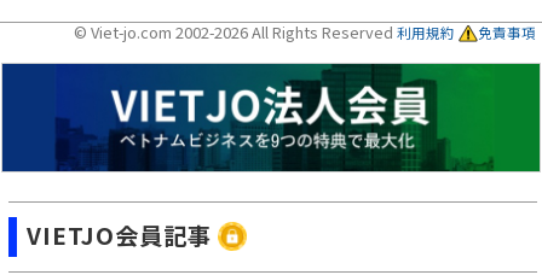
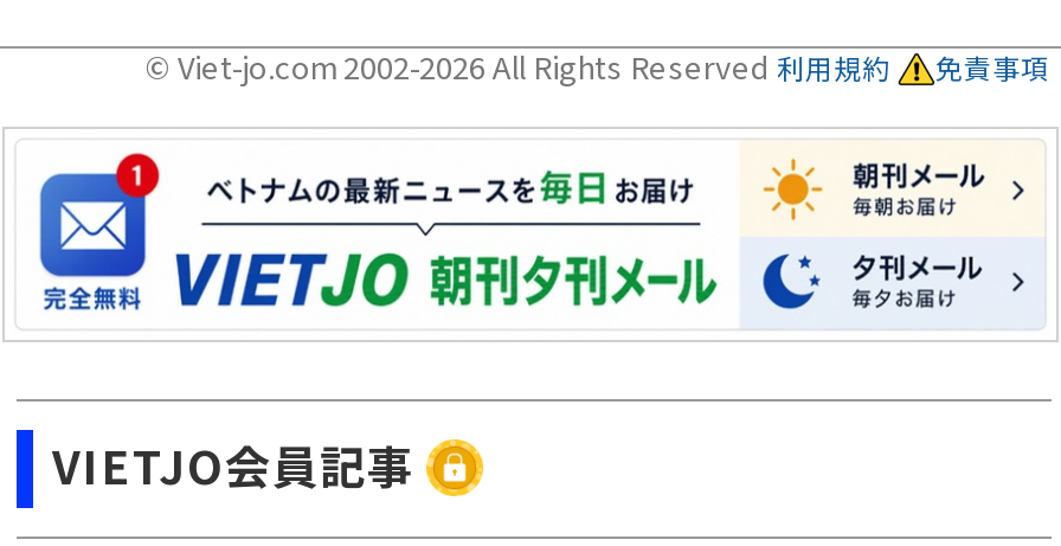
- [image]
+ [image]
